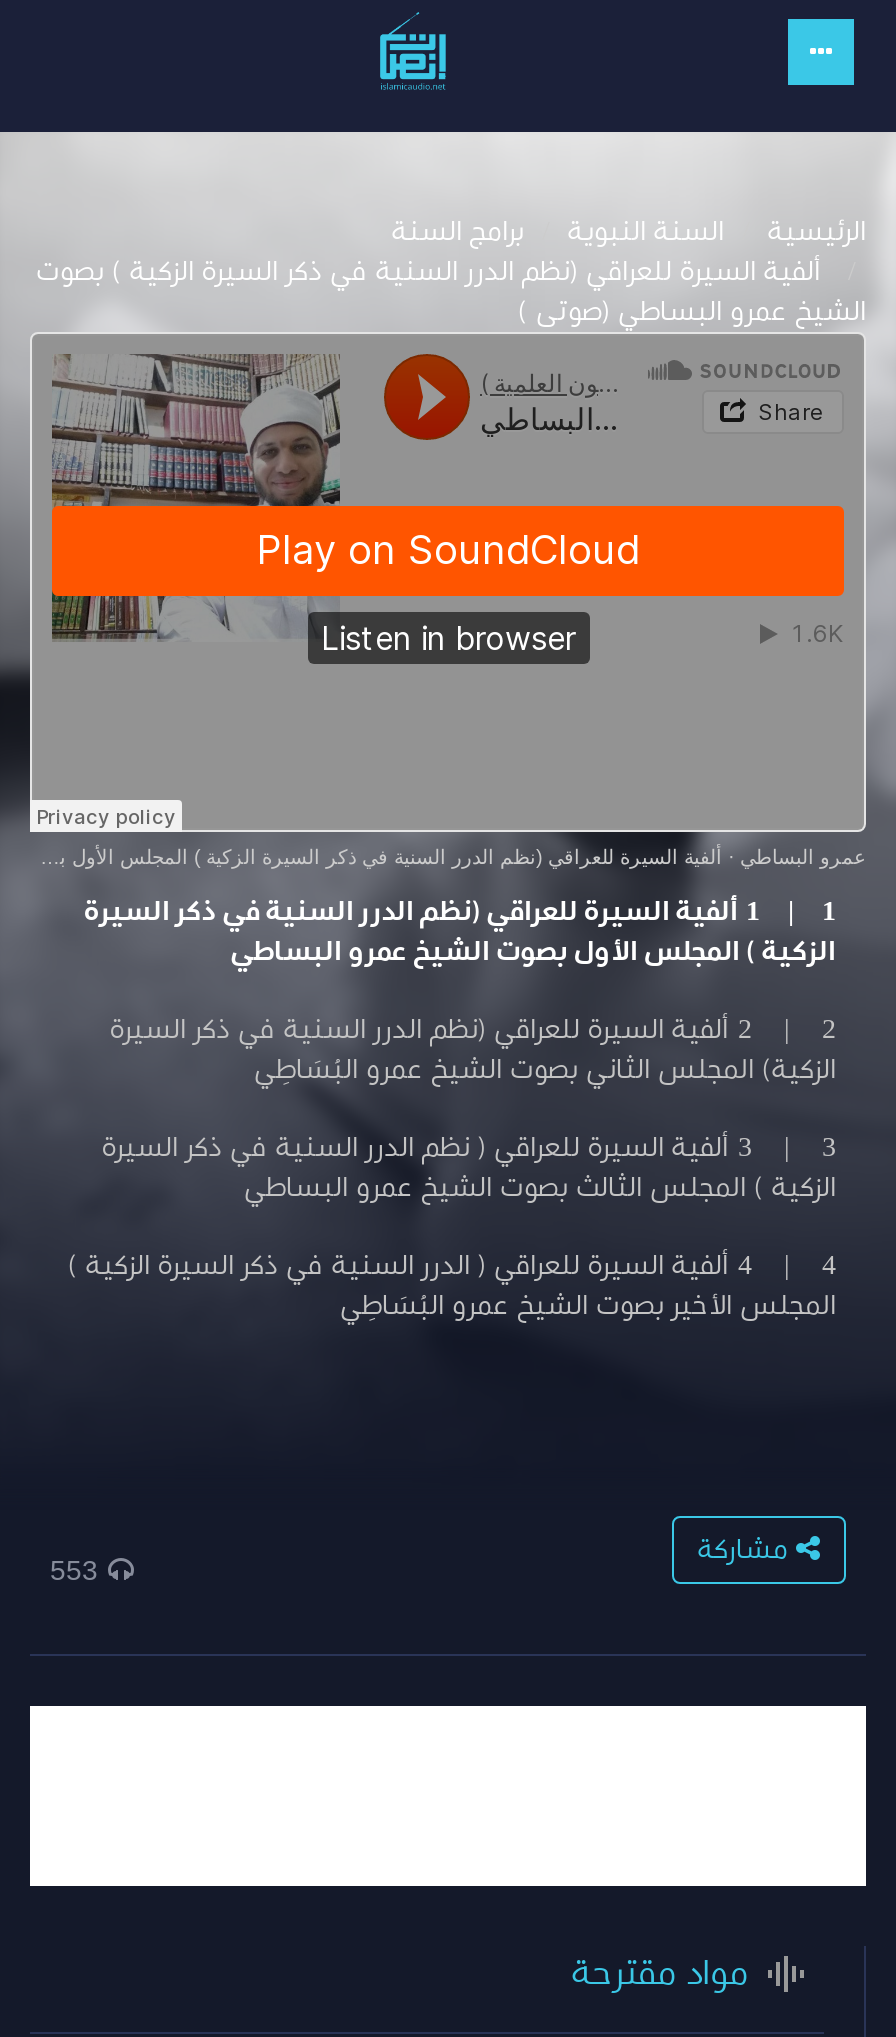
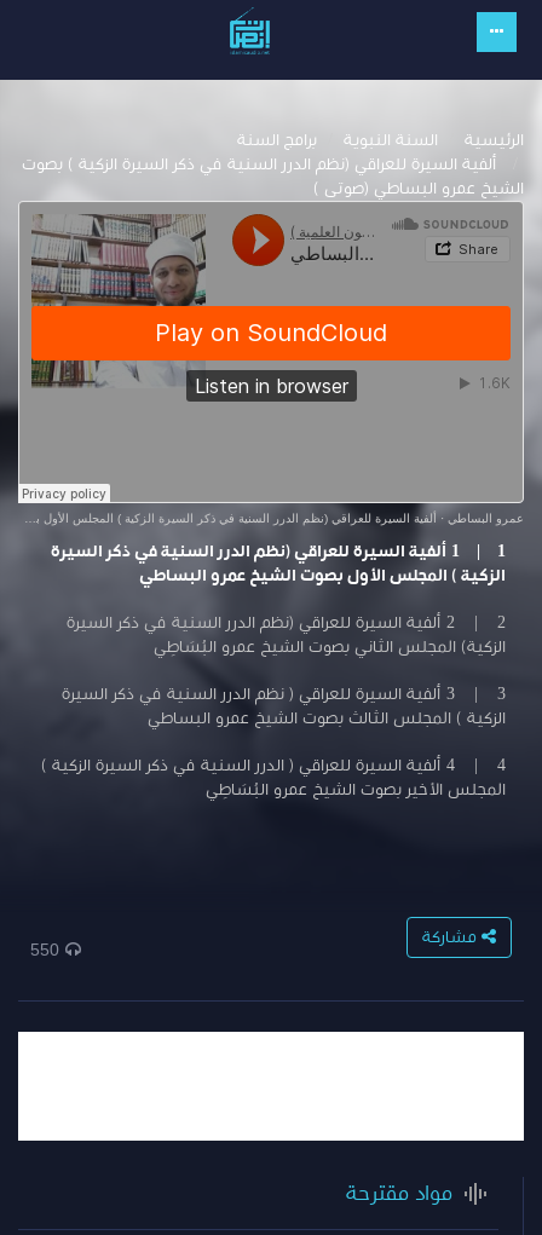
- 553
+ 550
